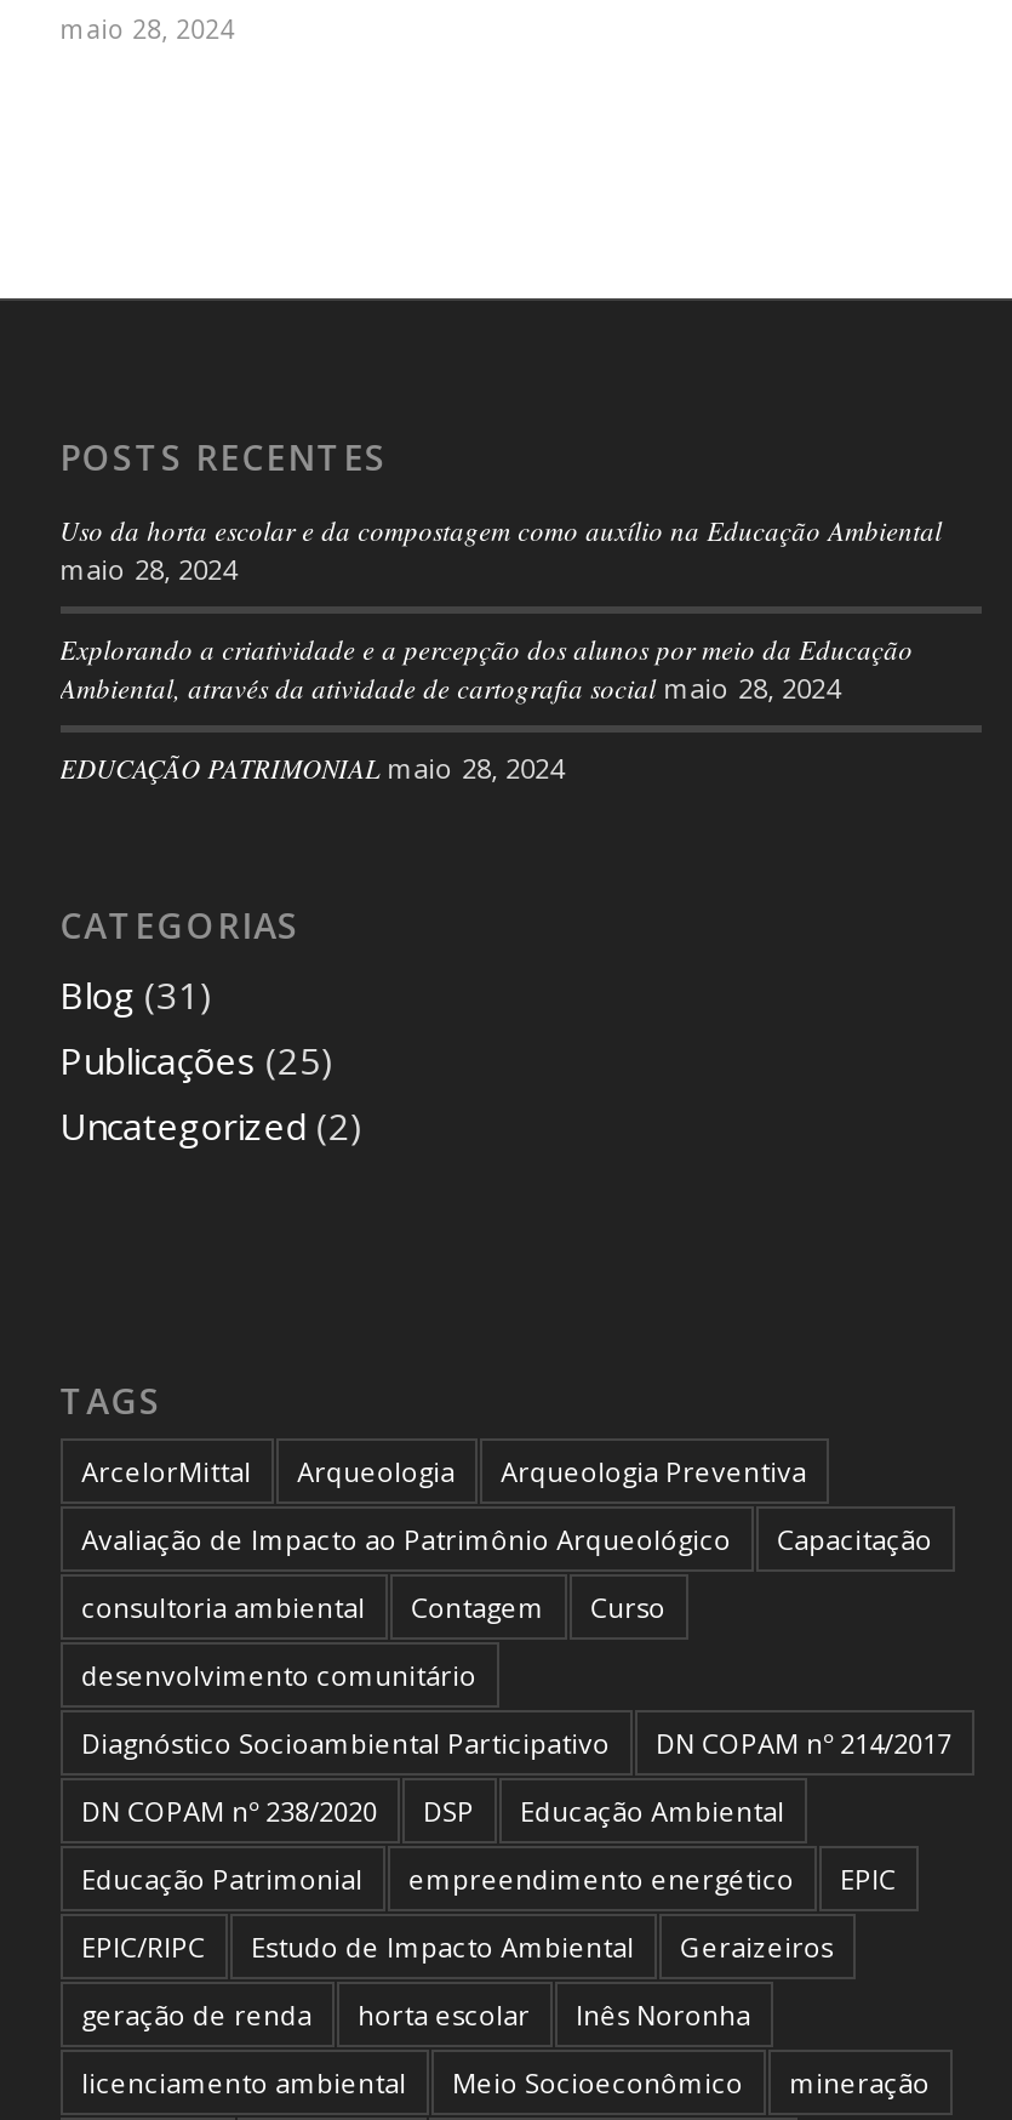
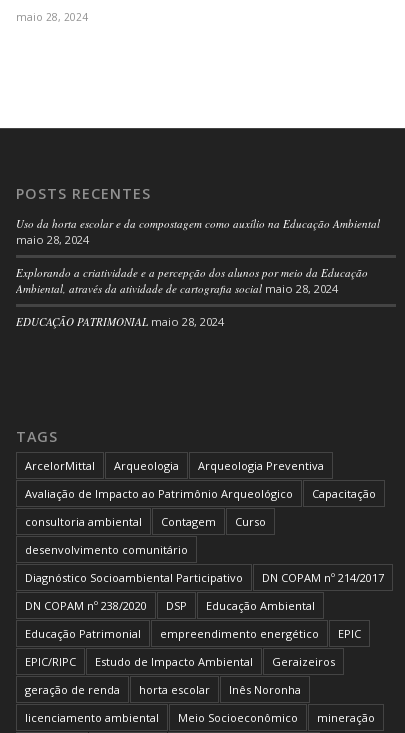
- CATEGORIAS
- Blog (31)
- Publicações (25)
- Uncategorized (2)
